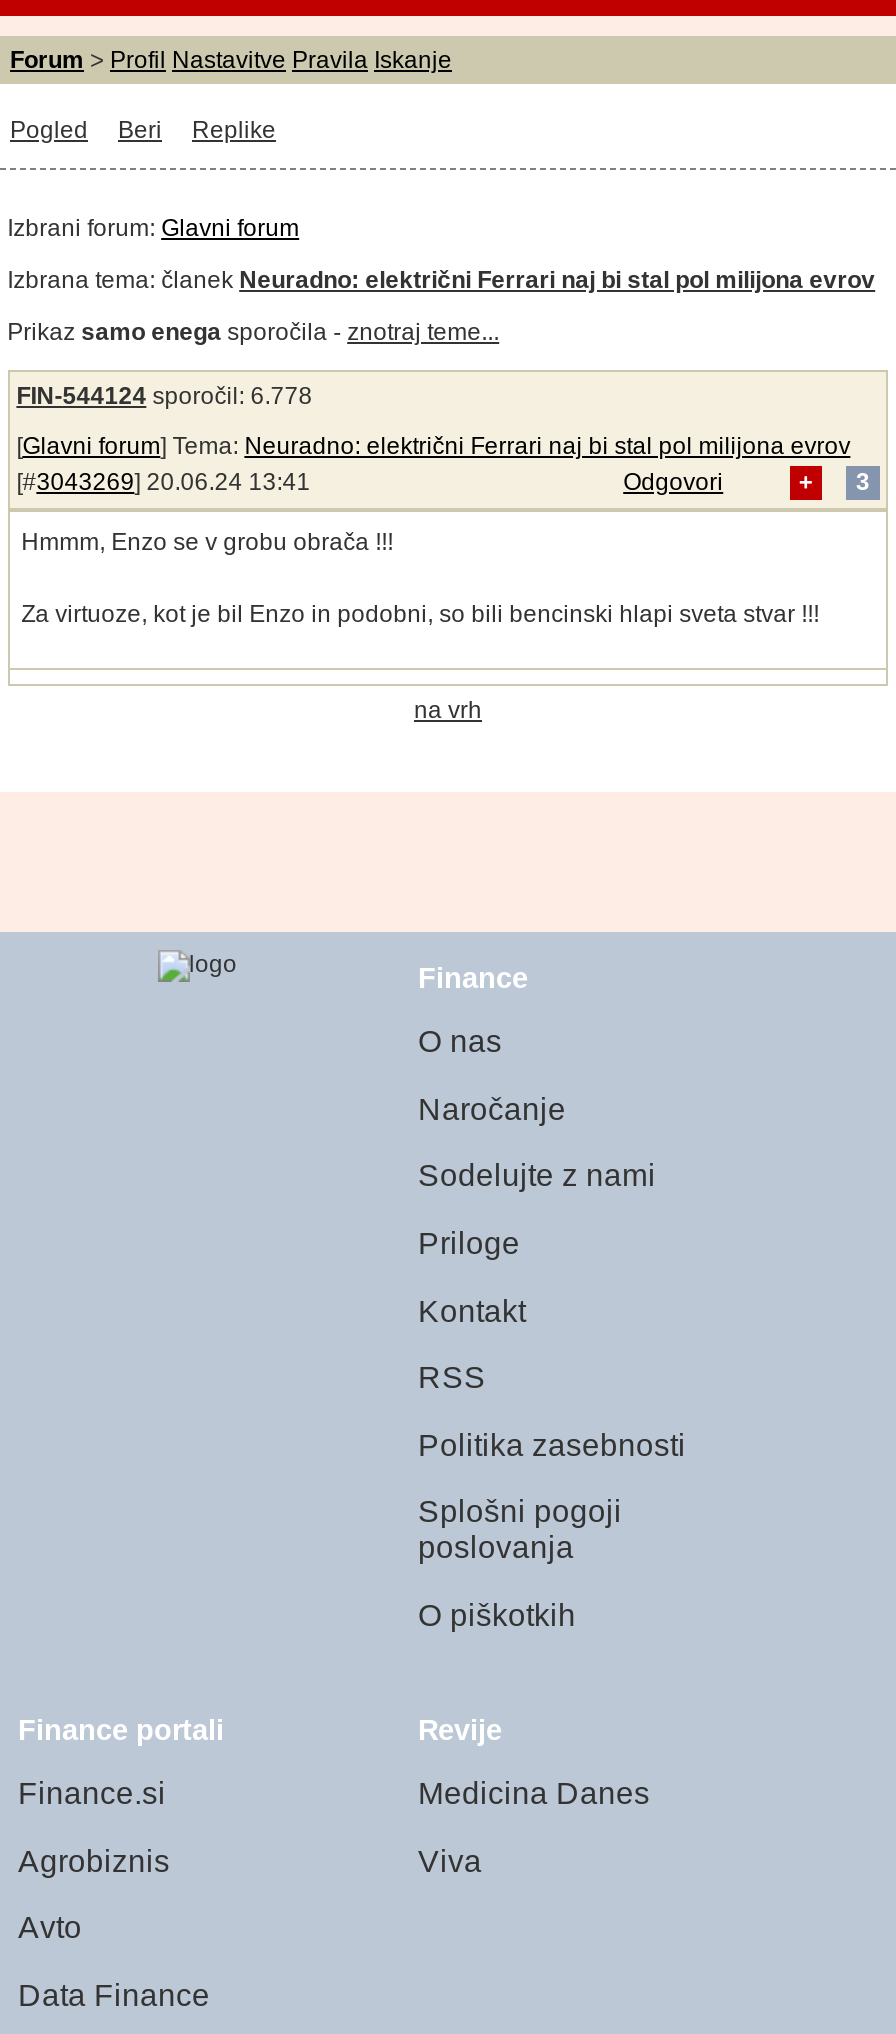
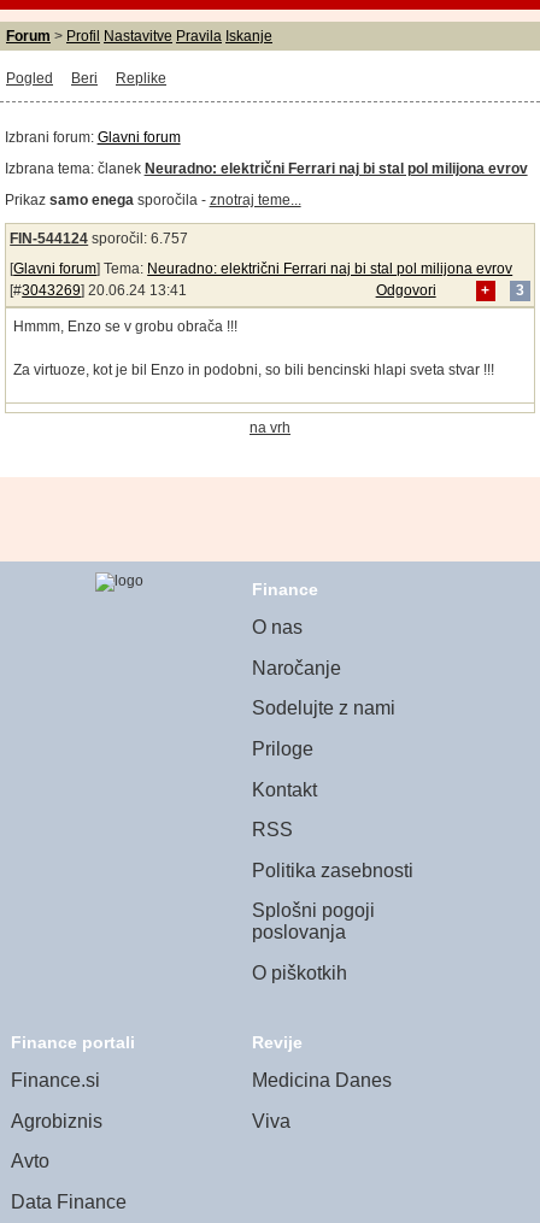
- FIN-544124 sporočil: 6.778
+ FIN-544124 sporočil: 6.757
